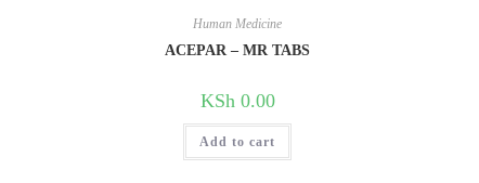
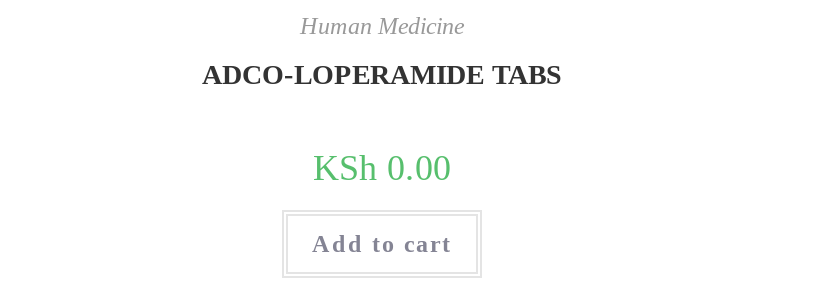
- ACEPAR – MR TABS
+ ADCO-LOPERAMIDE TABS
